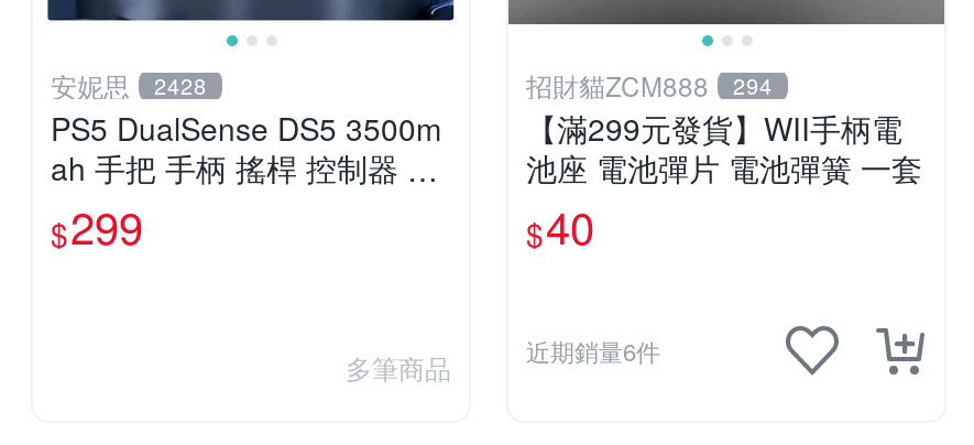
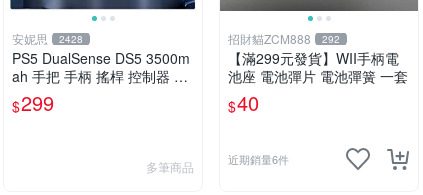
- 招財貓ZCM888 294
+ 招財貓ZCM888 292
